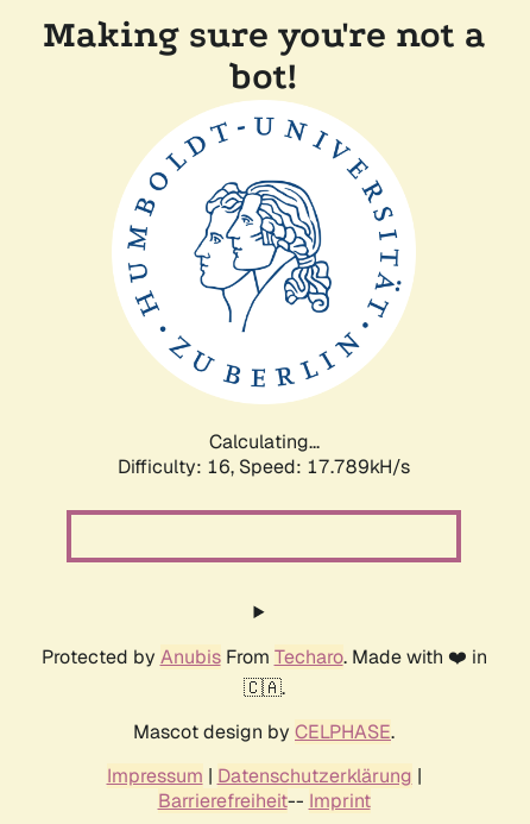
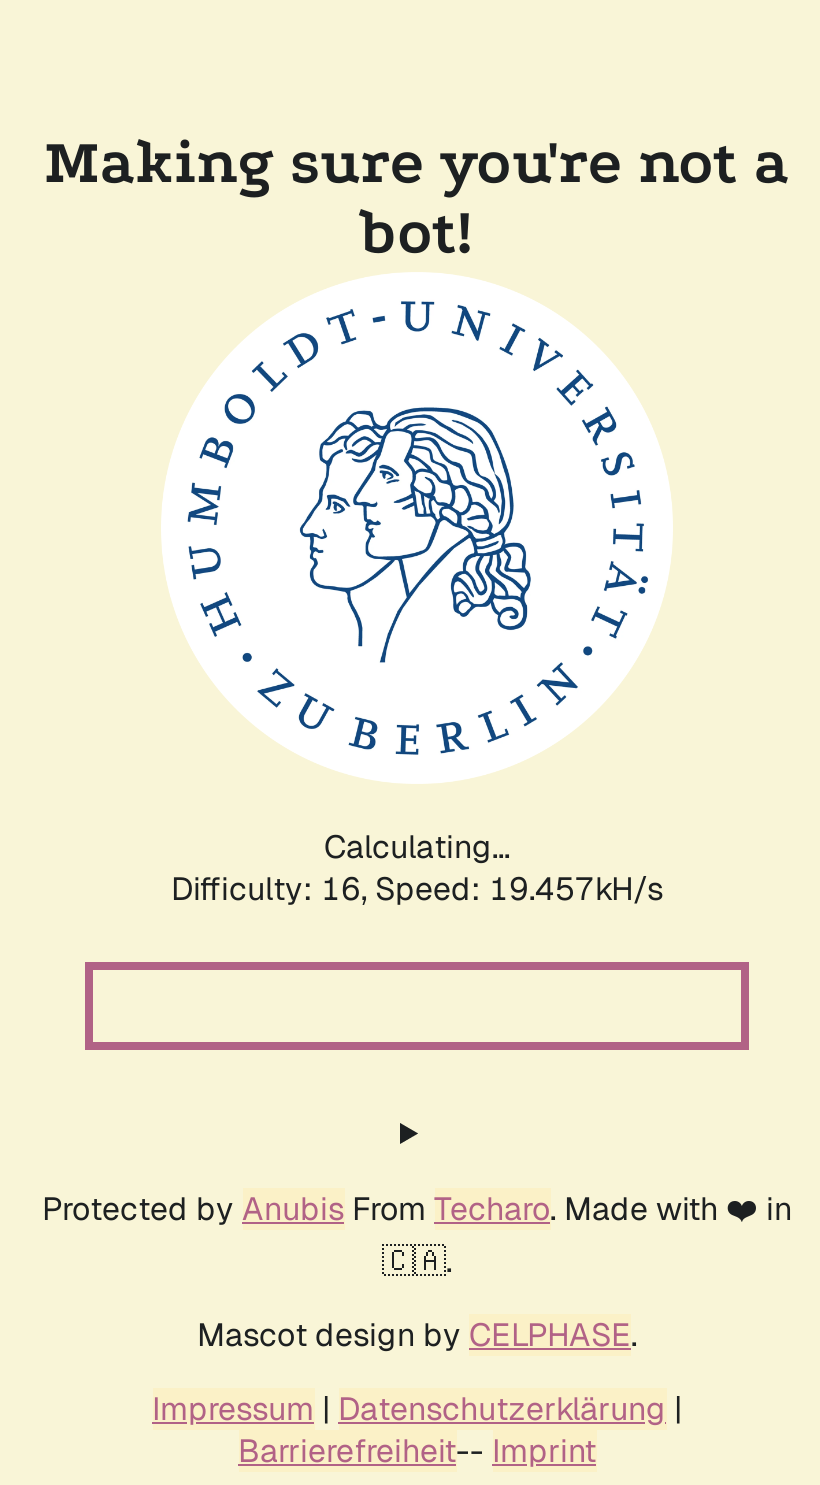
- Difficulty: 16, Speed: 17.789kH/s
+ Difficulty: 16, Speed: 19.457kH/s
